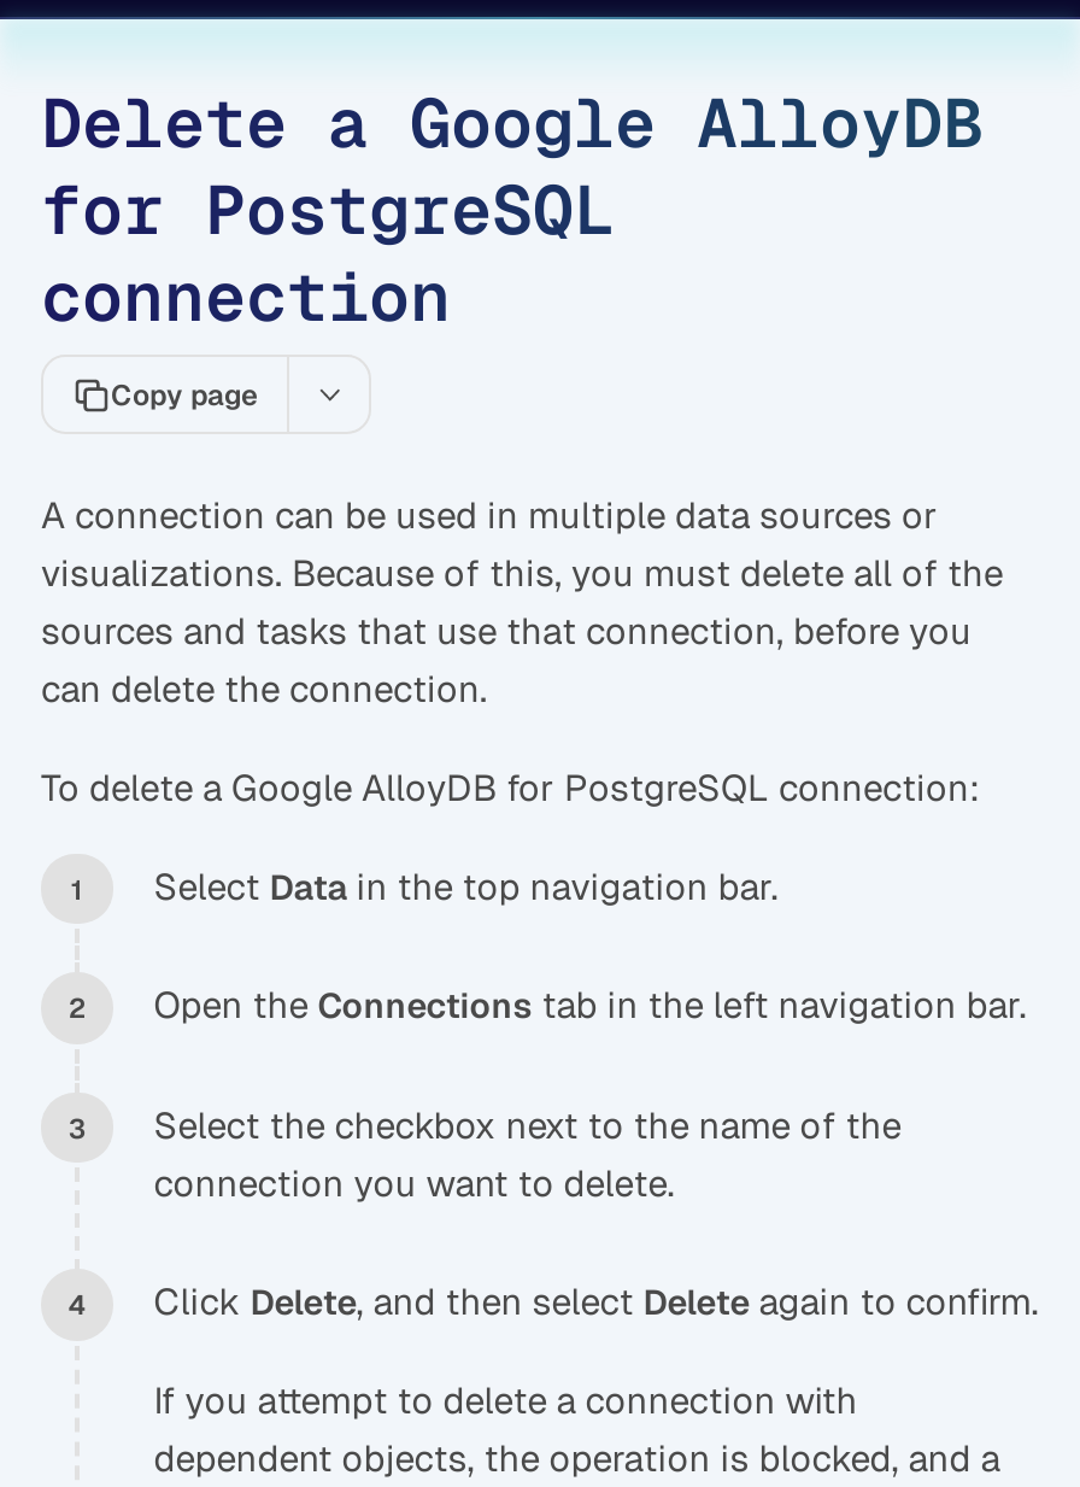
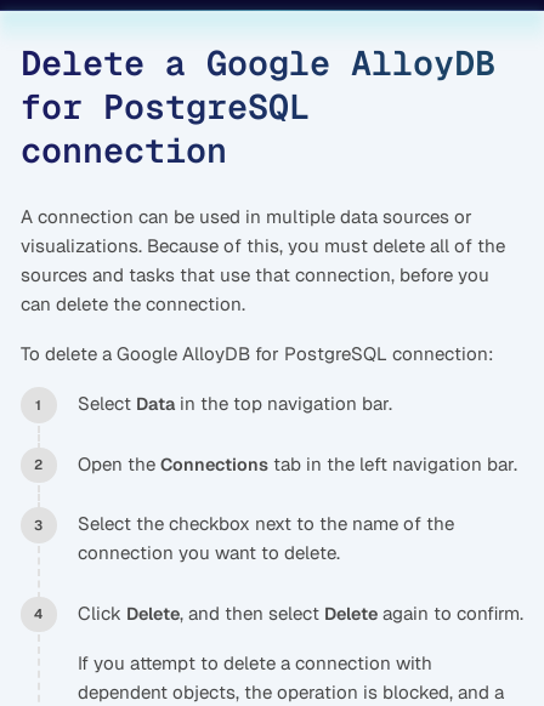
- Copy page
